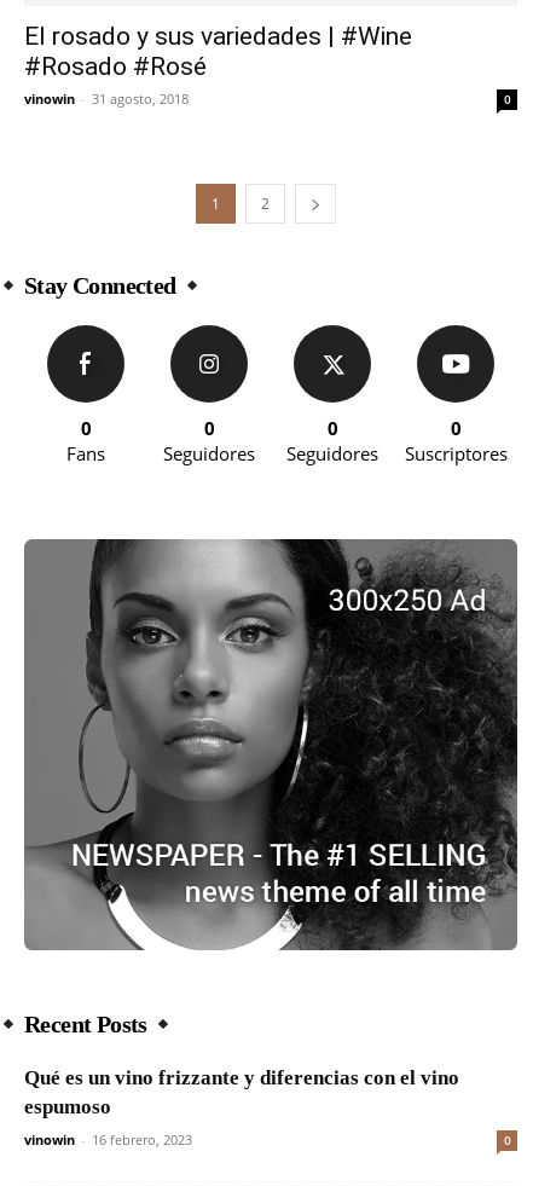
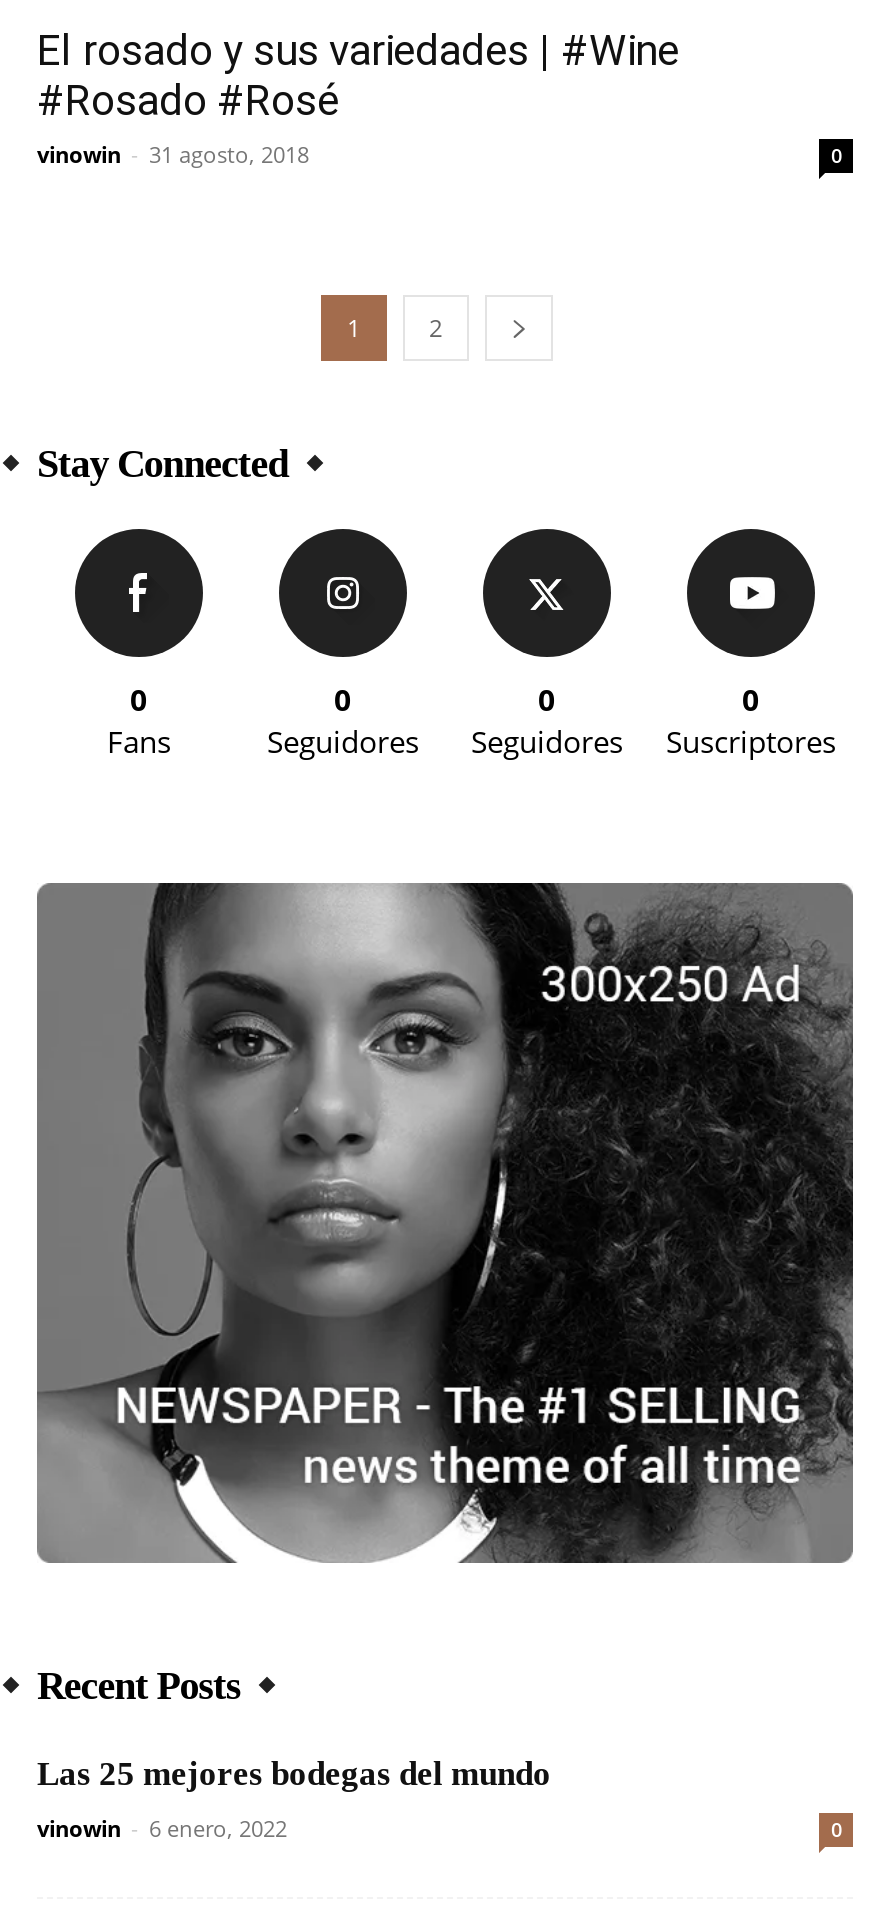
- Qué es un vino frizzante y diferencias con el vino
- espumoso
+ Las 25 mejores bodegas del mundo

- vinowin - 16 febrero, 2023
+ vinowin - 6 enero, 2022
